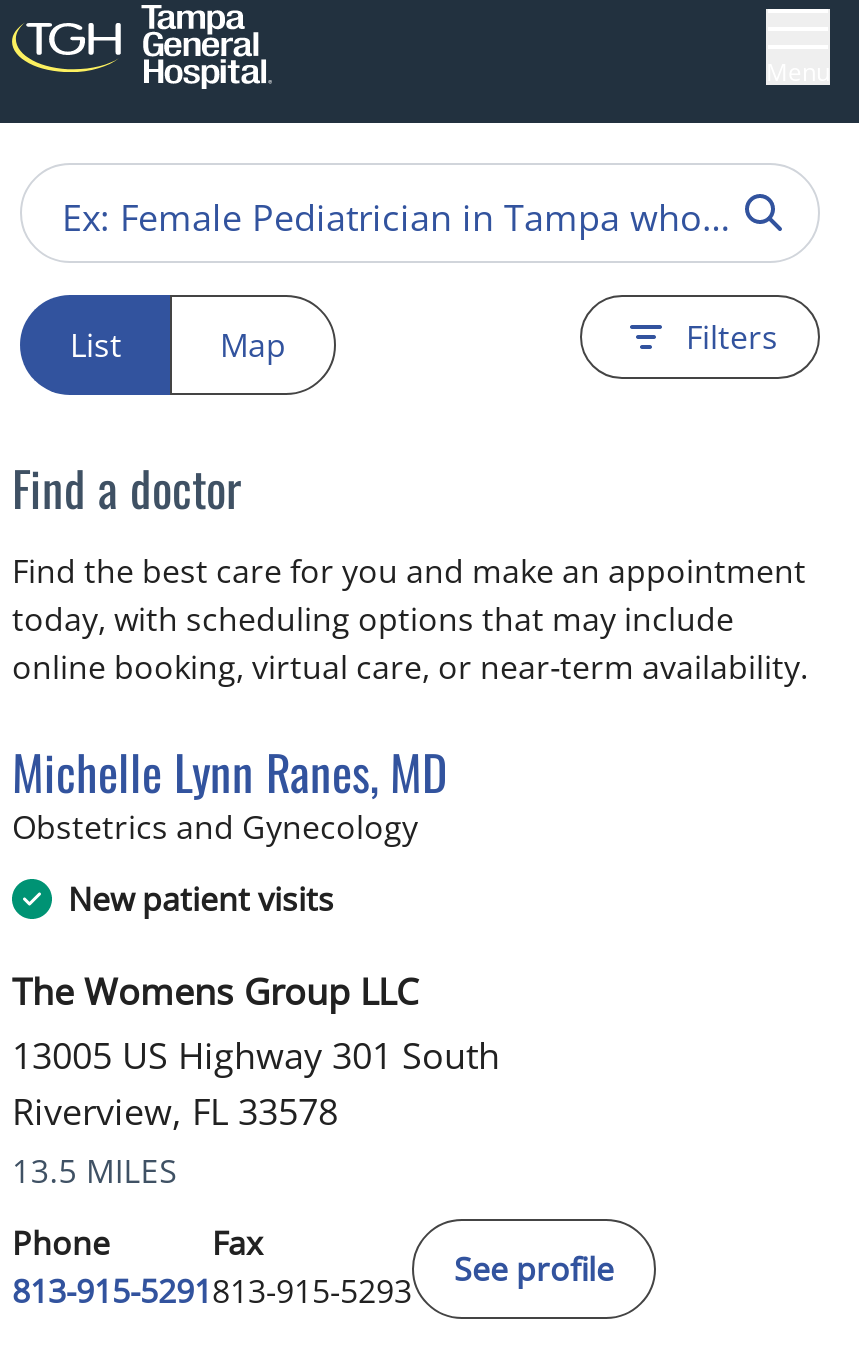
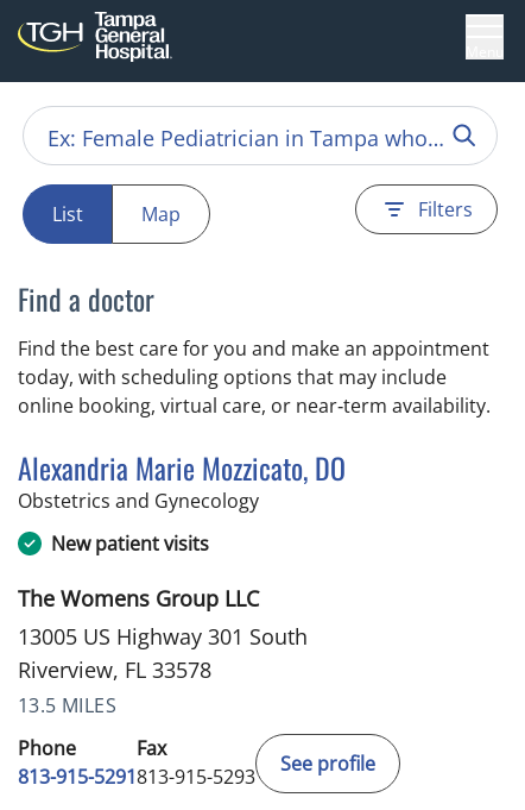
- Michelle Lynn Ranes, MD
+ Alexandria Marie Mozzicato, DO
